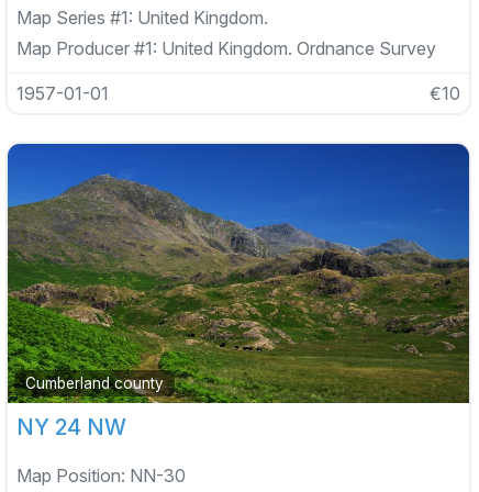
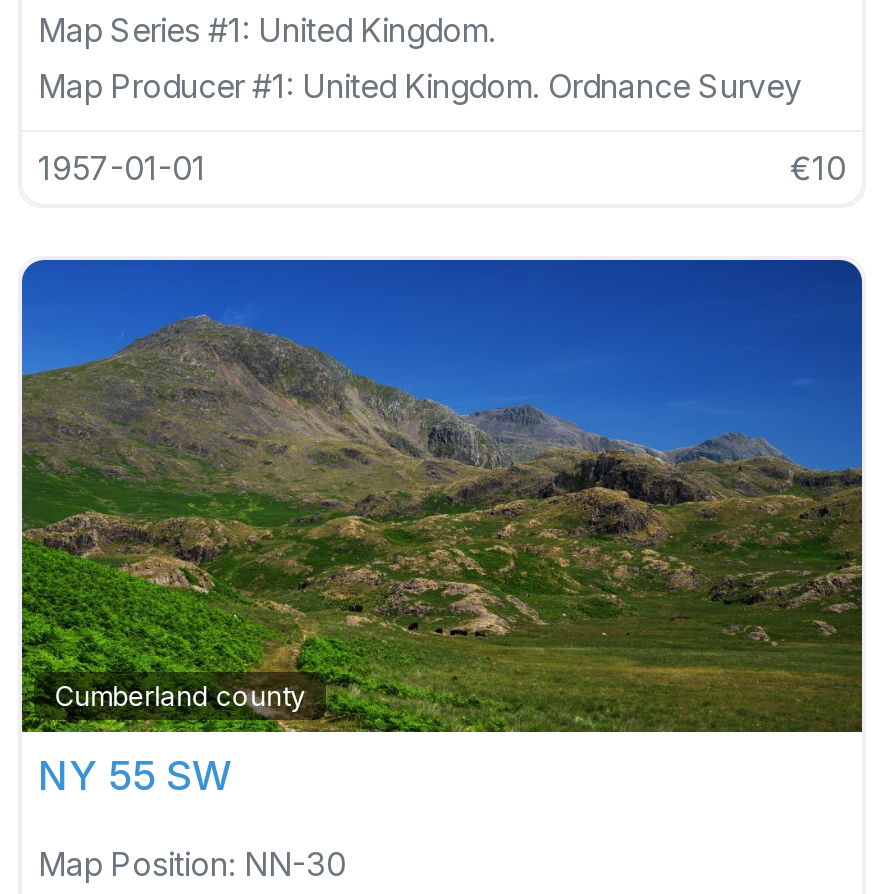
- NY 24 NW
+ NY 55 SW
